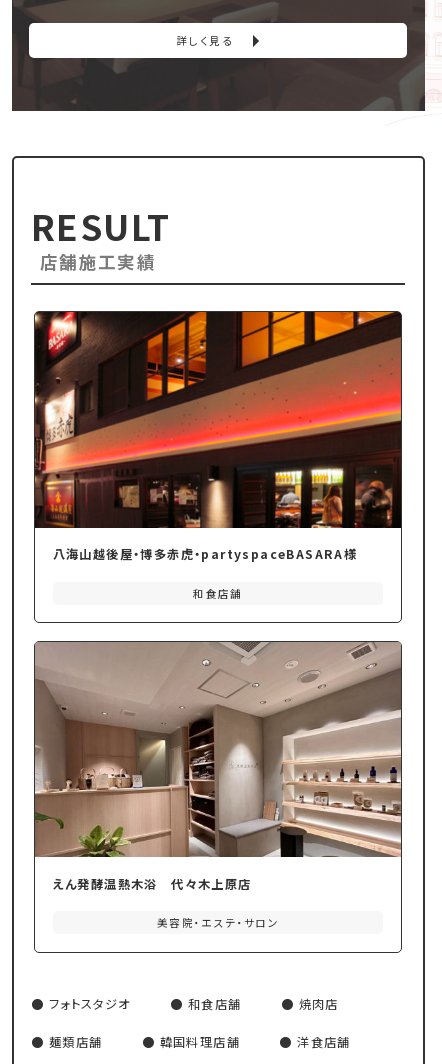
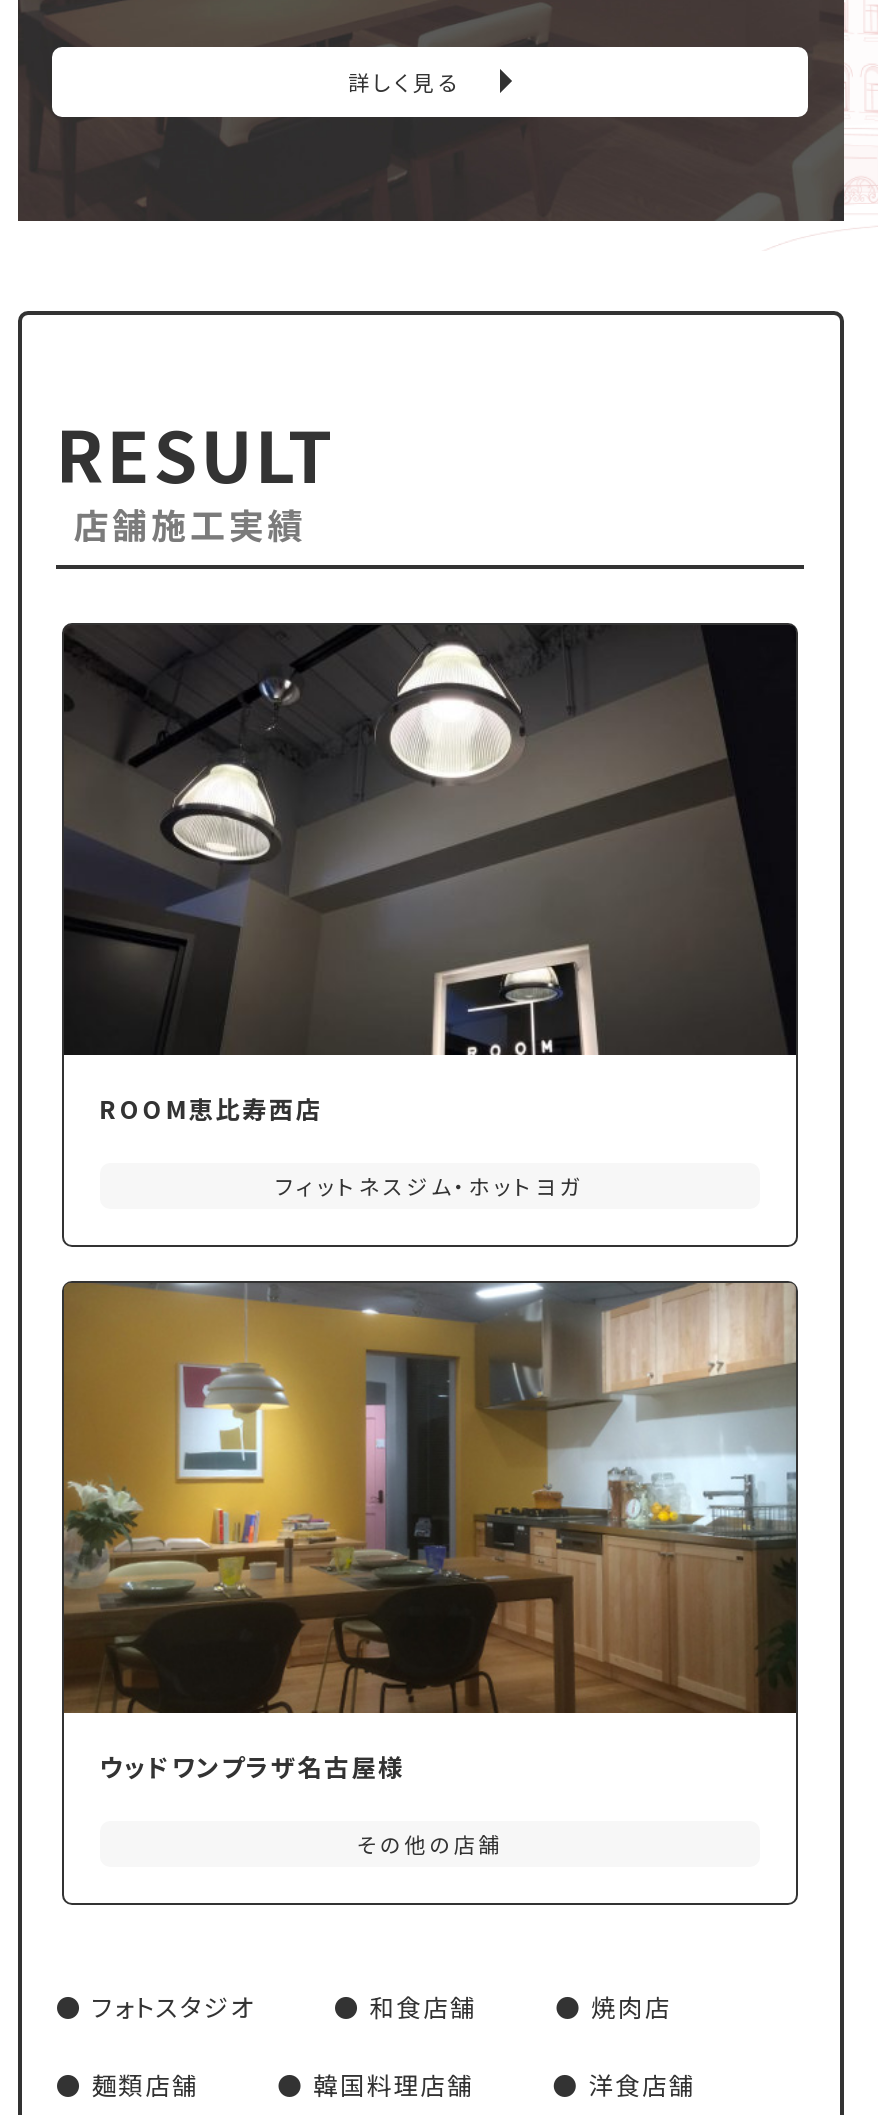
- [image]
- 八海山越後屋・博多赤虎・partyspaceBASARA様
+ [image]
+ ROOM恵比寿西店

- 和食店舗
+ フィットネスジム・ホットヨガ

- [image]
- えん発酵温熱木浴 代々木上原店
+ [image]
+ ウッドワンプラザ名古屋様

- 美容院・エステ・サロン
+ その他の店舗
